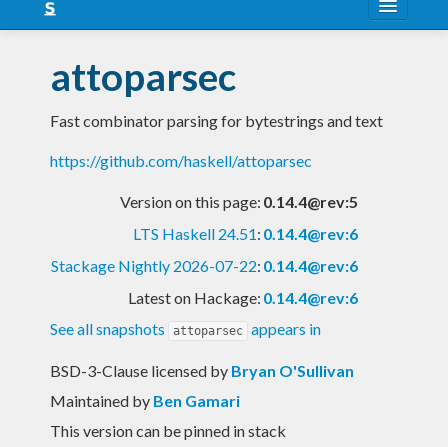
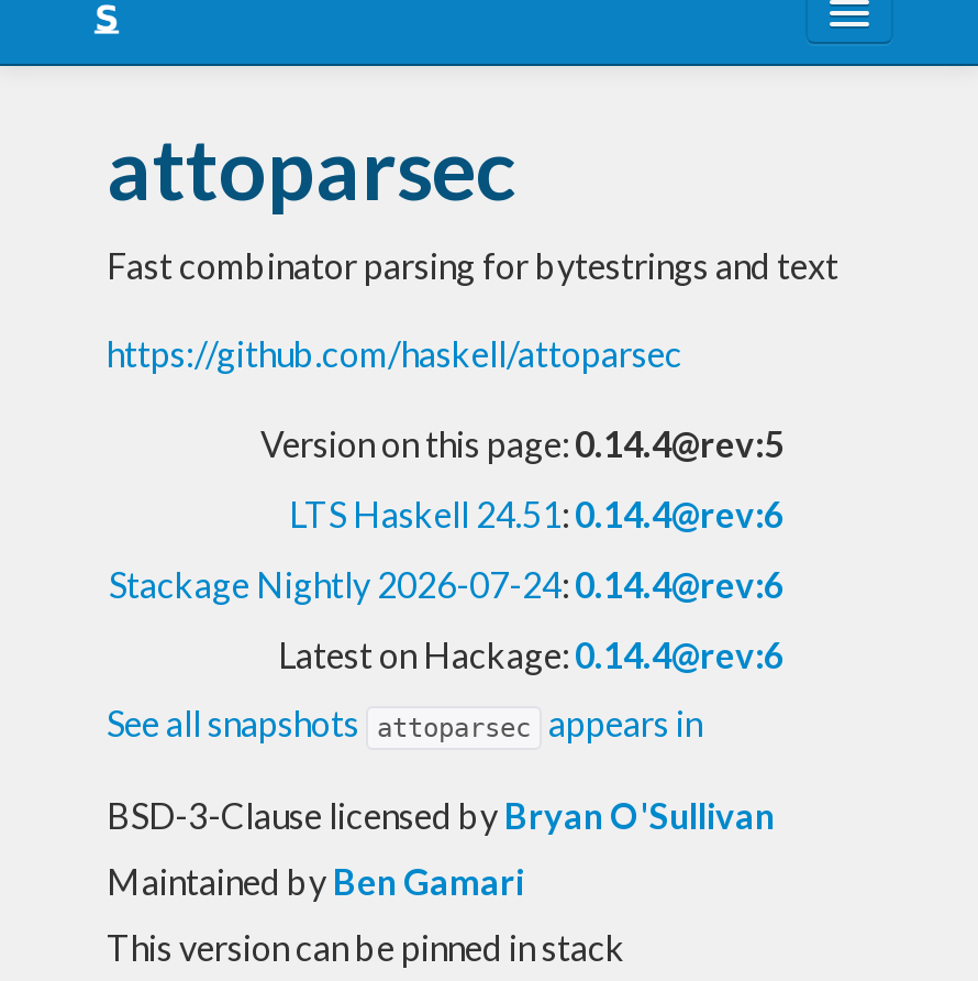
- Stackage Nightly 2026-07-22: 0.14.4@rev:6
+ Stackage Nightly 2026-07-24: 0.14.4@rev:6
